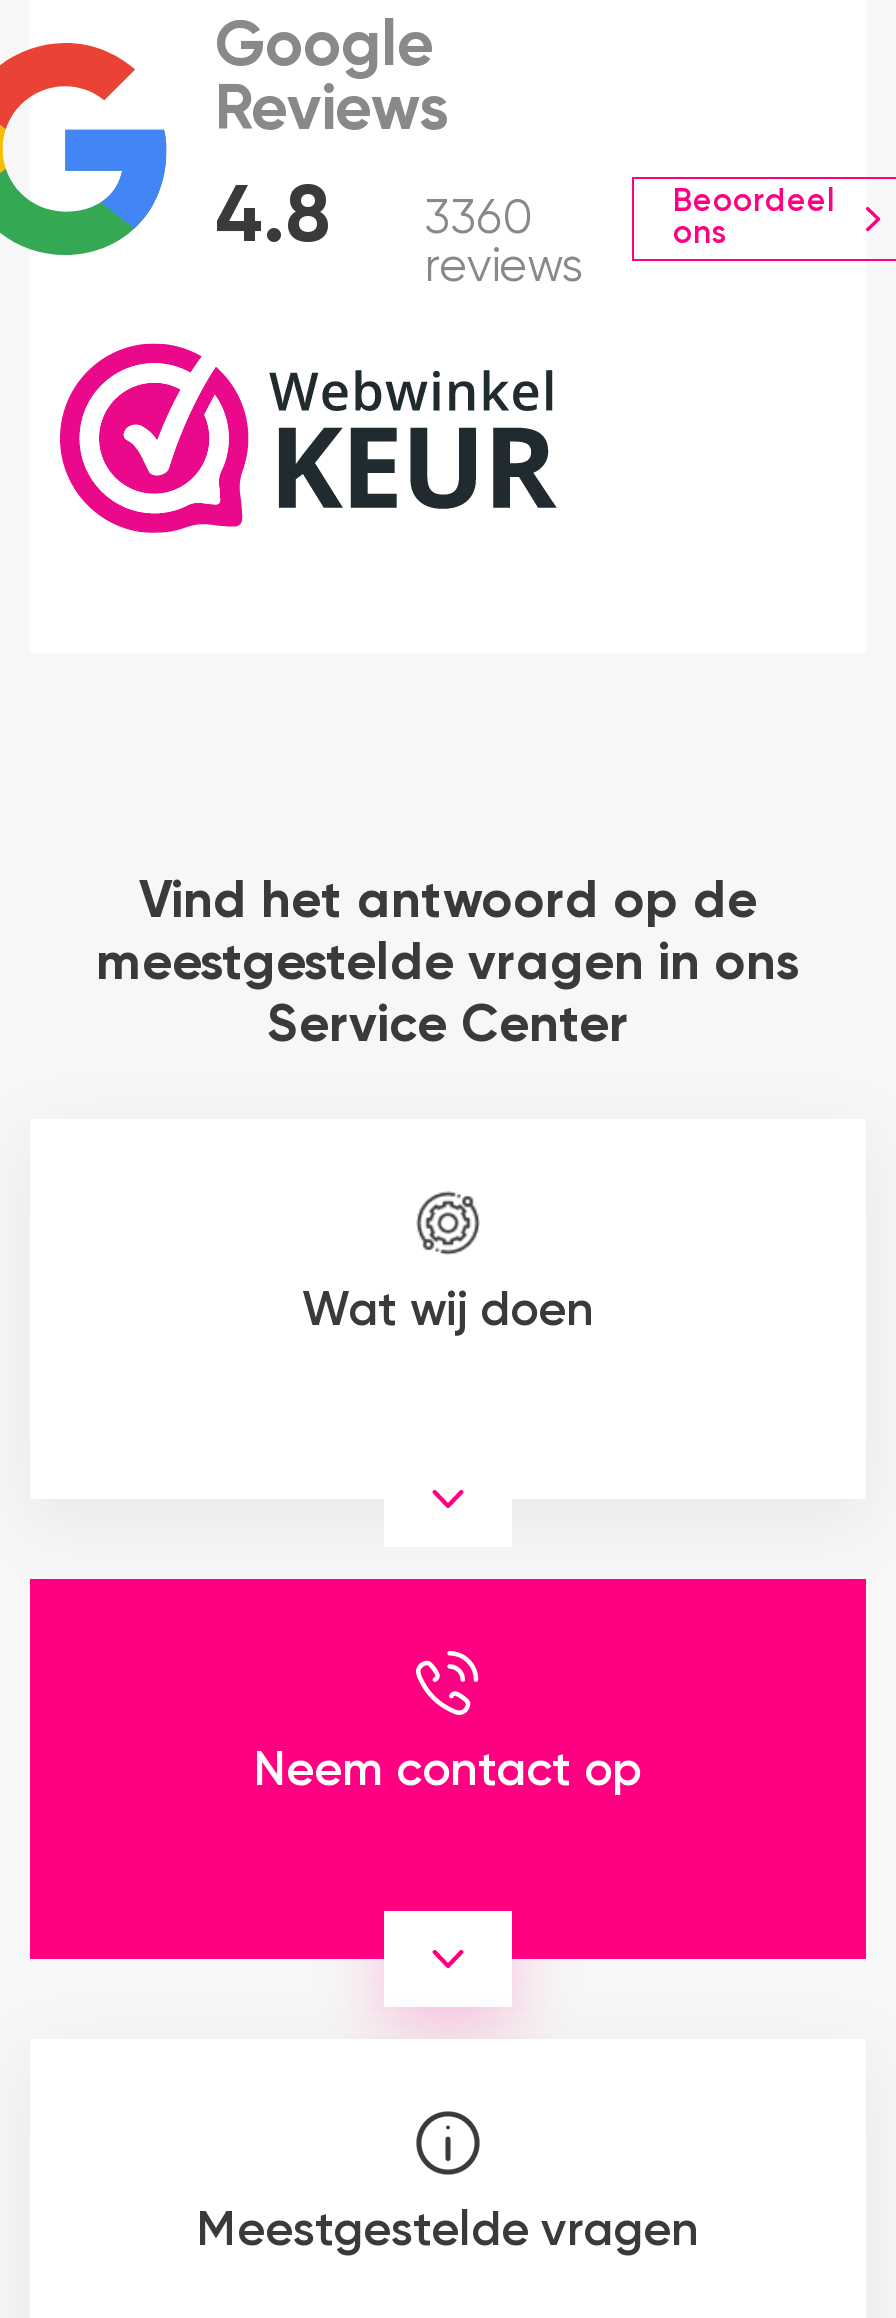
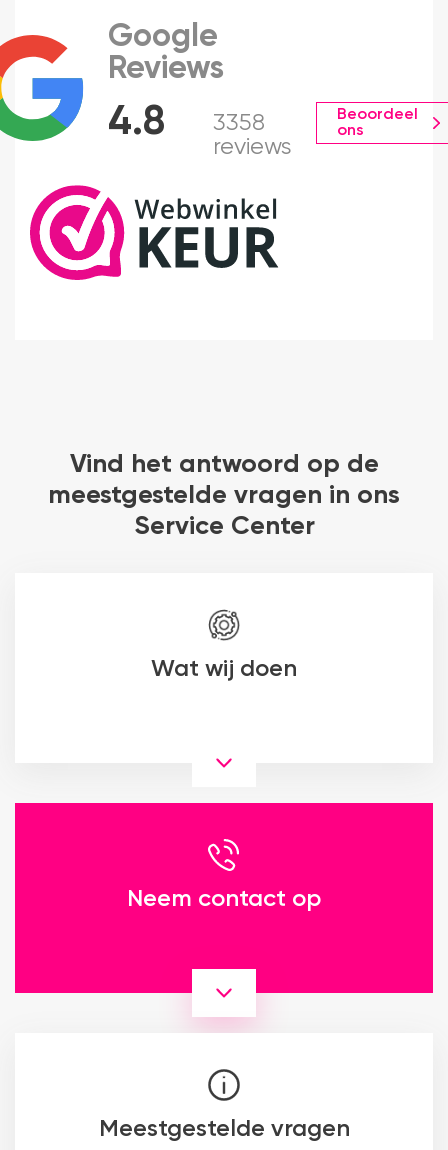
- 4.8 3360
+ 4.8 3358
